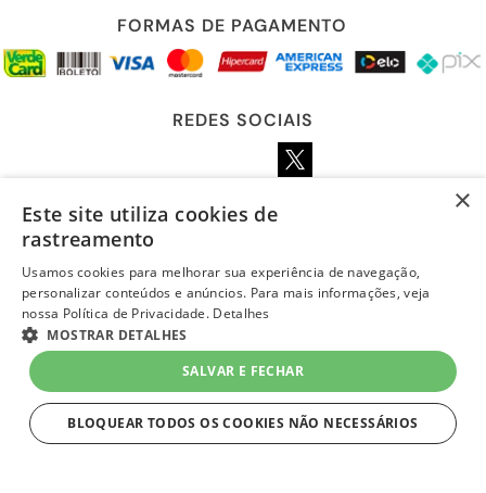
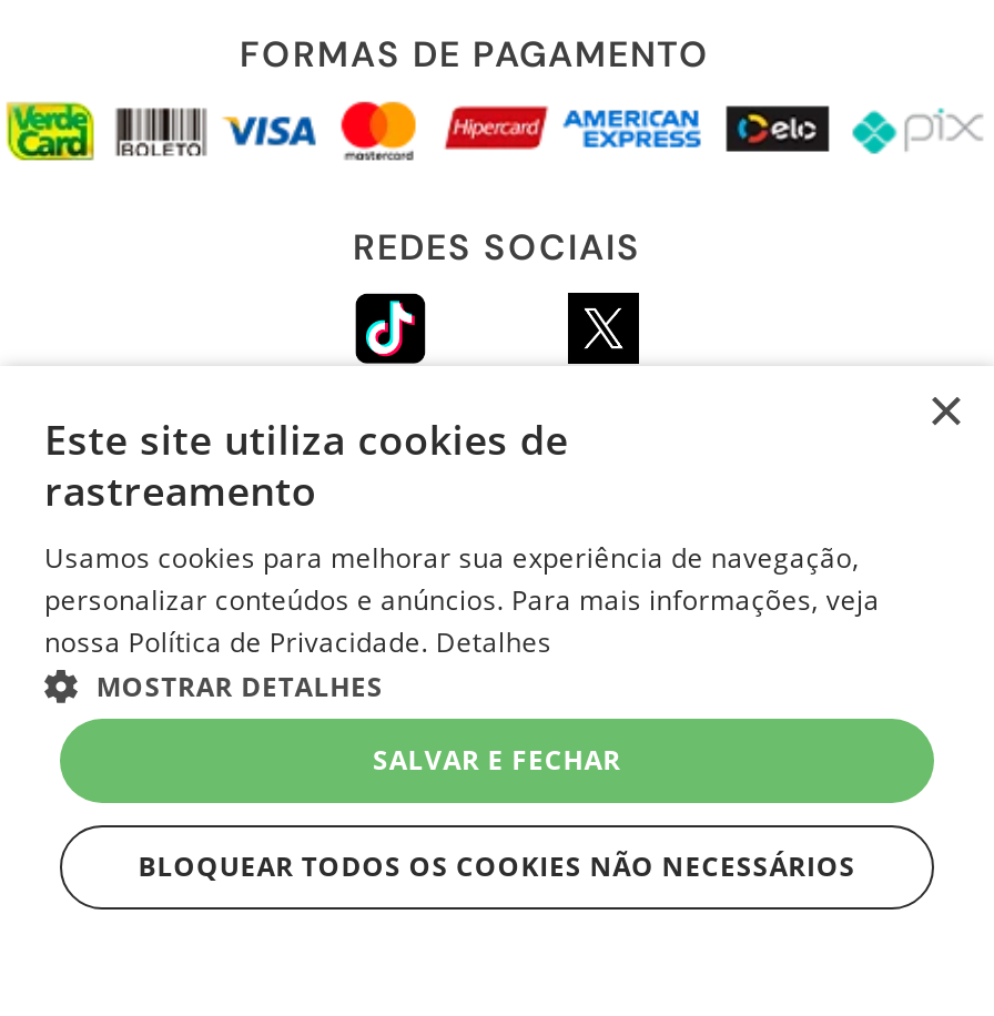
+ [image]
